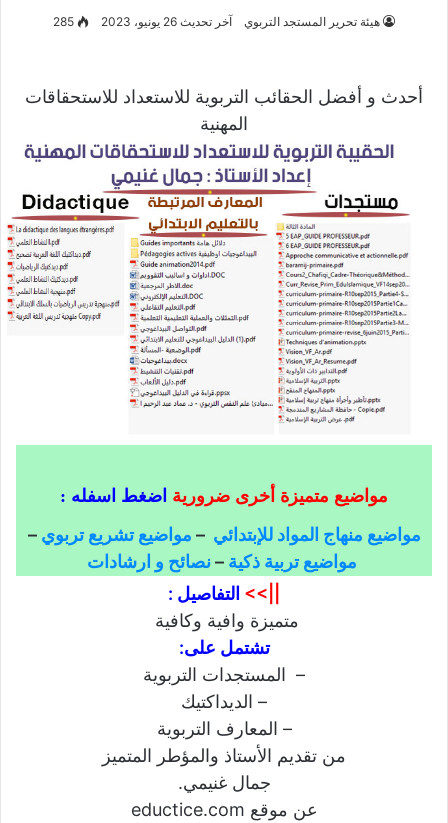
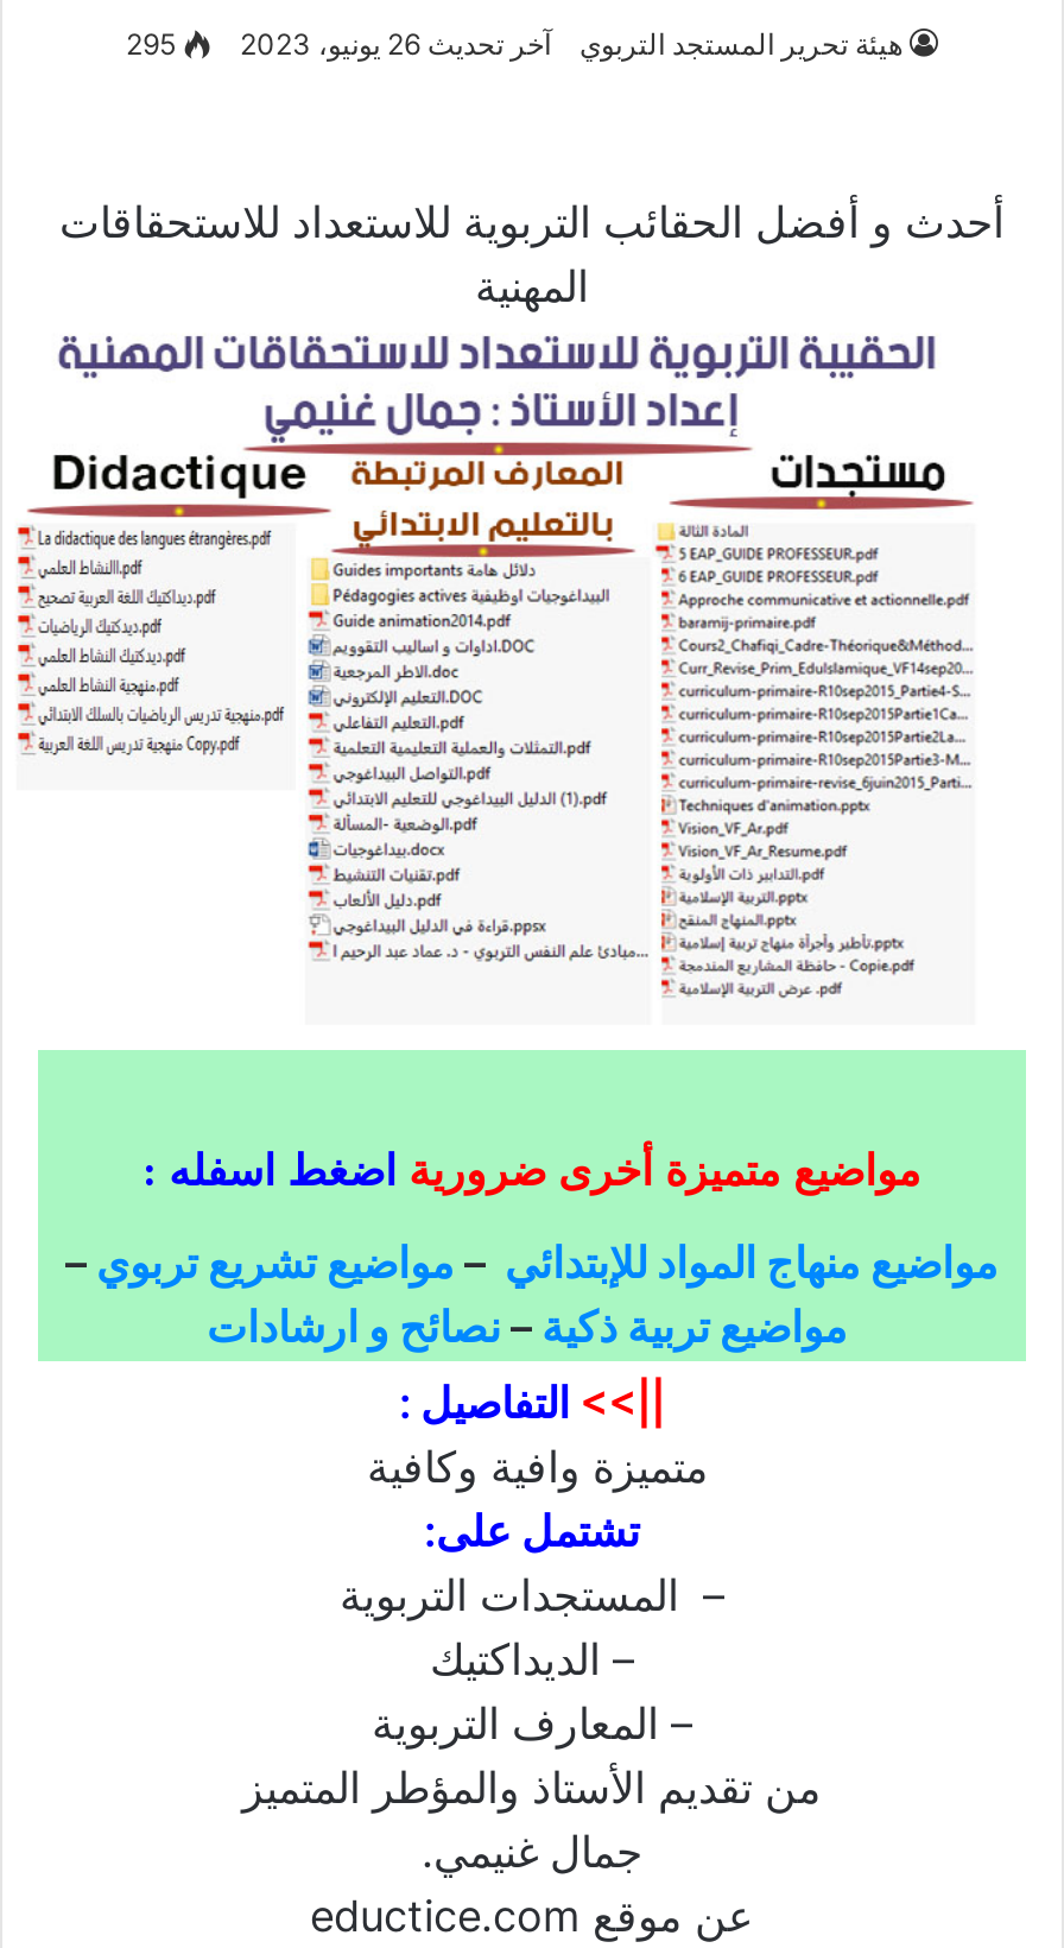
- 285
+ 295
